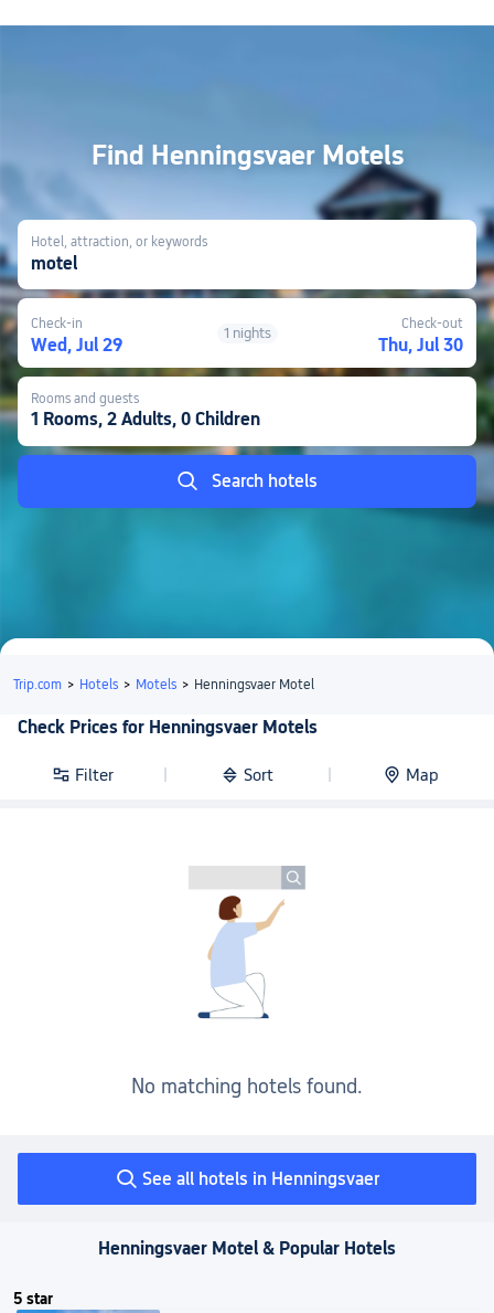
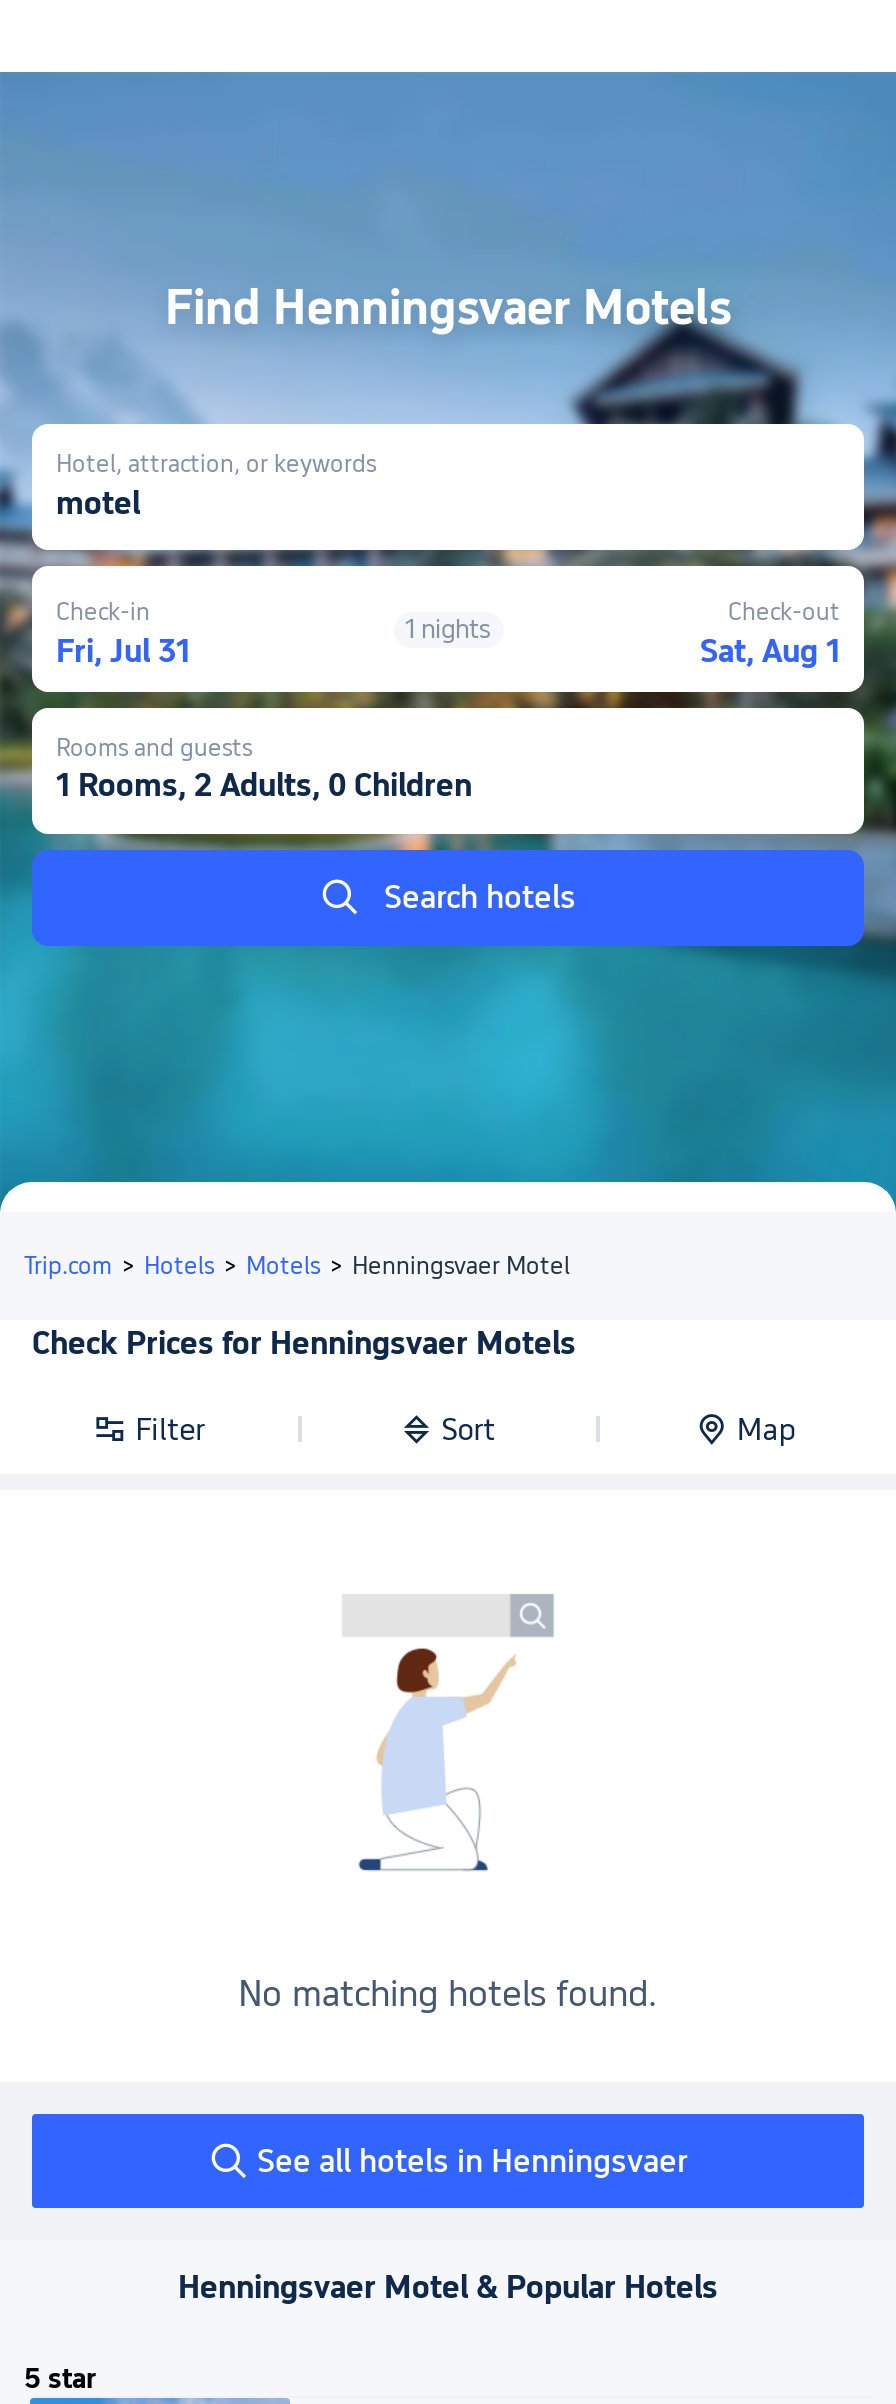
- Wed, Jul 29
+ Fri, Jul 31

- Thu, Jul 30
+ Sat, Aug 1
